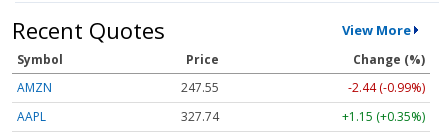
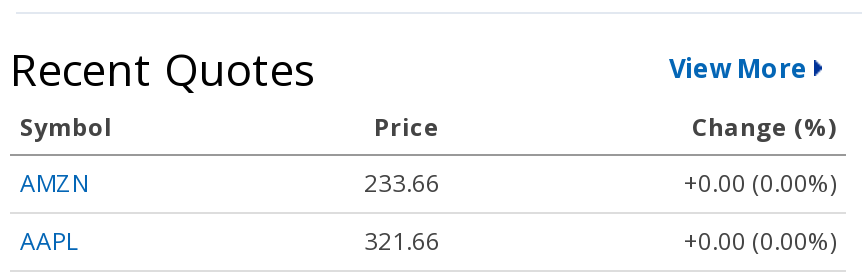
- 247.55
+ 233.66

- -2.44 (-0.99%)
+ +0.00 (0.00%)

- 327.74
+ 321.66

- +1.15 (+0.35%)
+ +0.00 (0.00%)
